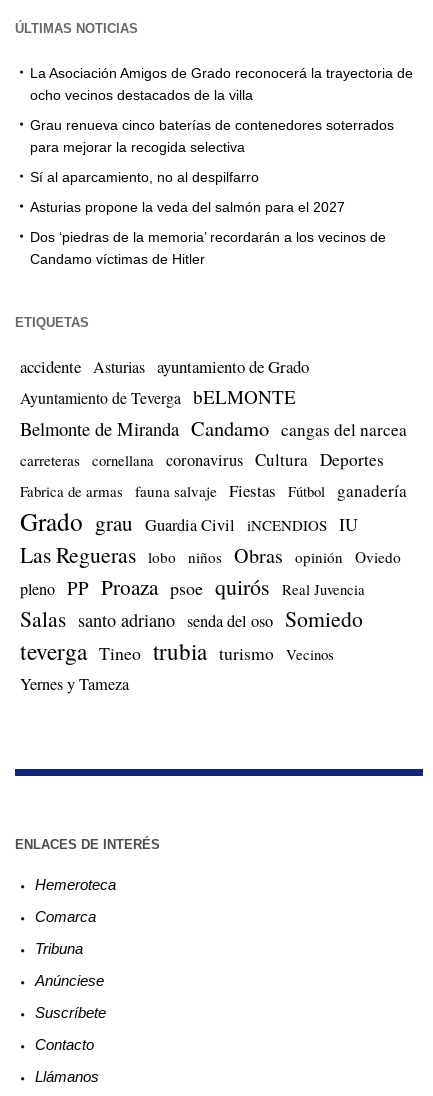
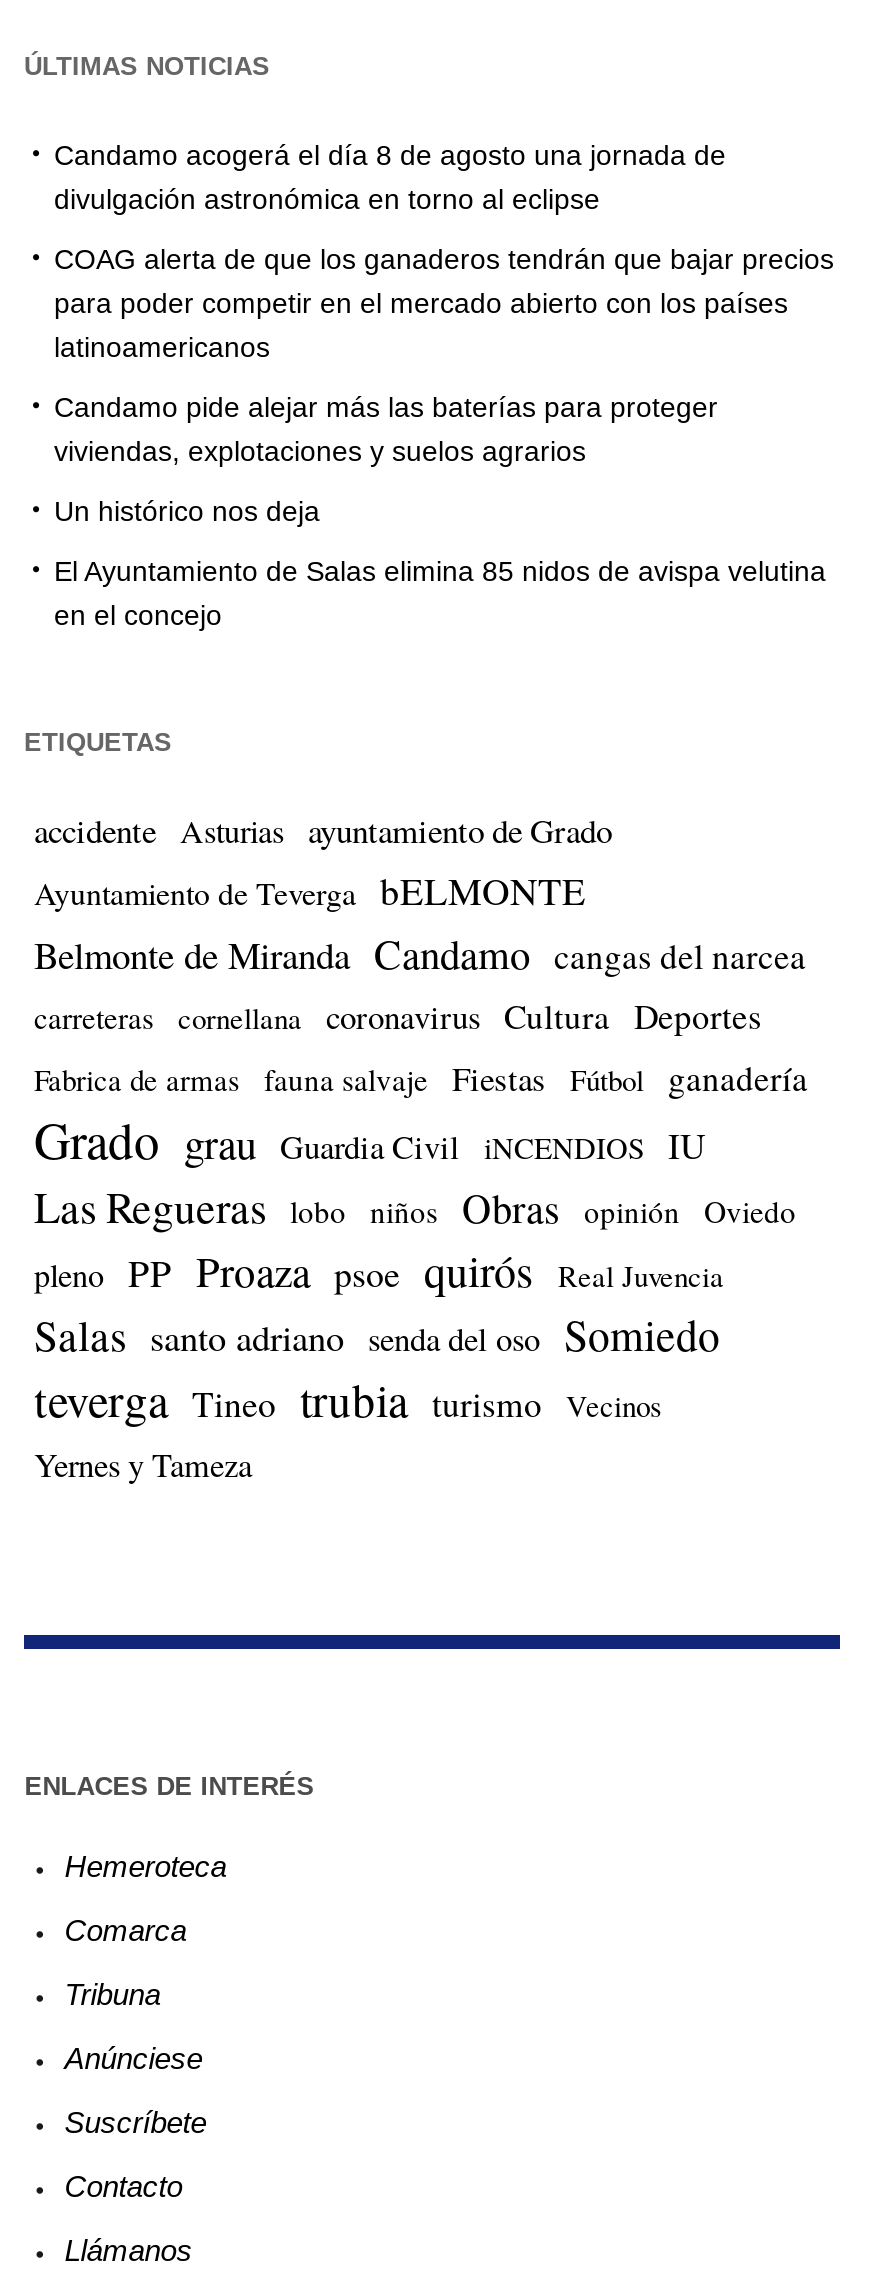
- La Asociación Amigos de Grado reconocerá la trayectoria de
- ocho vecinos destacados de la villa
+ Candamo acogerá el día 8 de agosto una jornada de
+ divulgación astronómica en torno al eclipse

- Grau renueva cinco baterías de contenedores soterrados
- para mejorar la recogida selectiva
+ COAG alerta de que los ganaderos tendrán que bajar precios
+ para poder competir en el mercado abierto con los países
+ latinoamericanos

- Sí al aparcamiento, no al despilfarro
+ Candamo pide alejar más las baterías para proteger
+ viviendas, explotaciones y suelos agrarios

- Asturias propone la veda del salmón para el 2027
+ Un histórico nos deja

- Dos ‘piedras de la memoria’ recordarán a los vecinos de
- Candamo víctimas de Hitler
+ El Ayuntamiento de Salas elimina 85 nidos de avispa velutina
+ en el concejo
